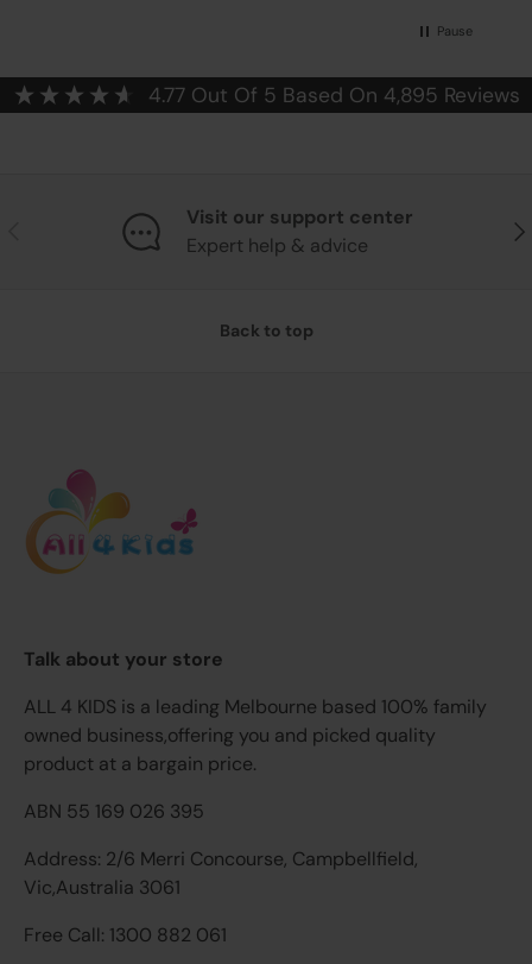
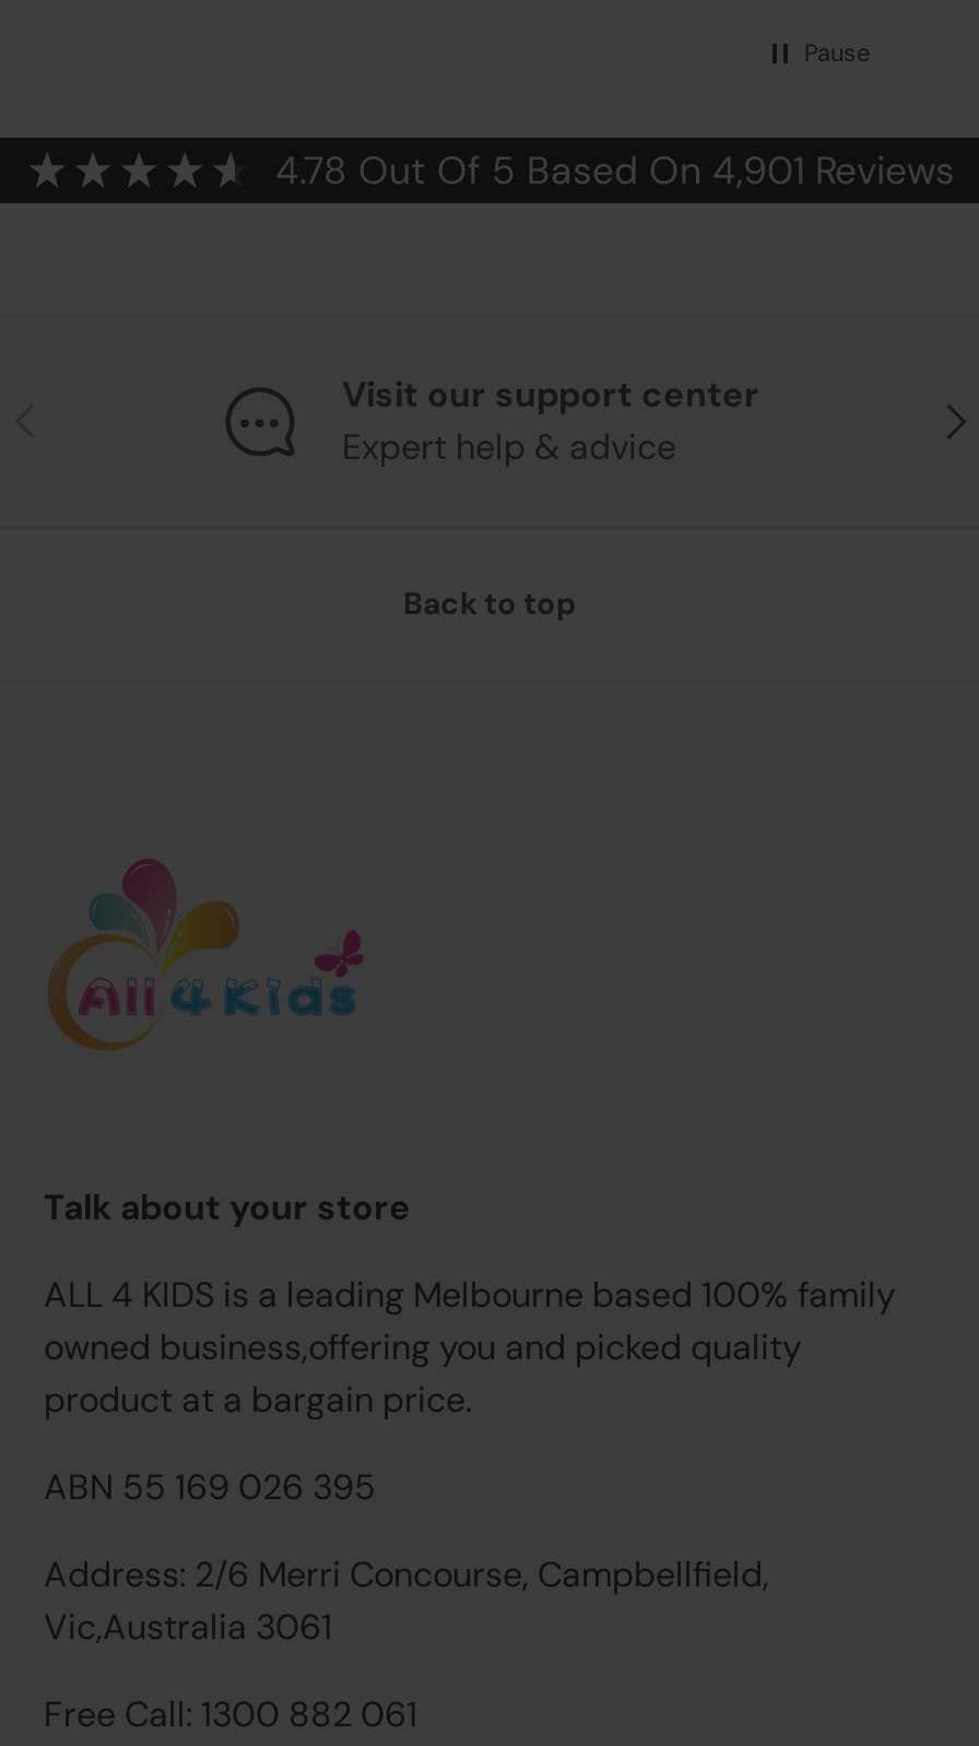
- 4.77 Out Of 5 Based On 4,895 Reviews
+ 4.78 Out Of 5 Based On 4,901 Reviews
